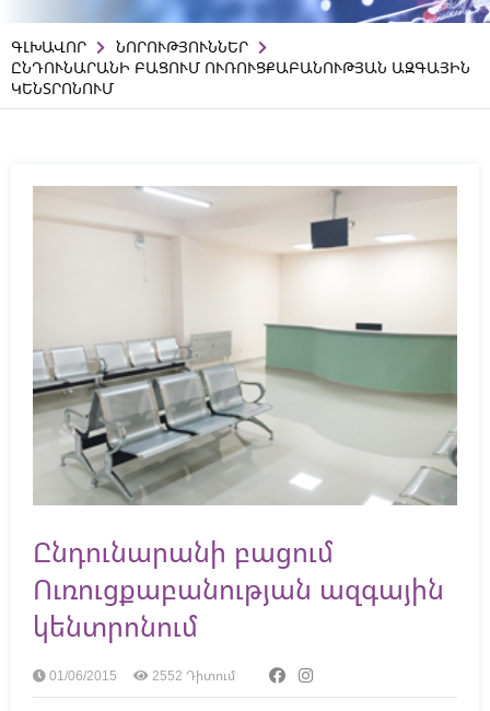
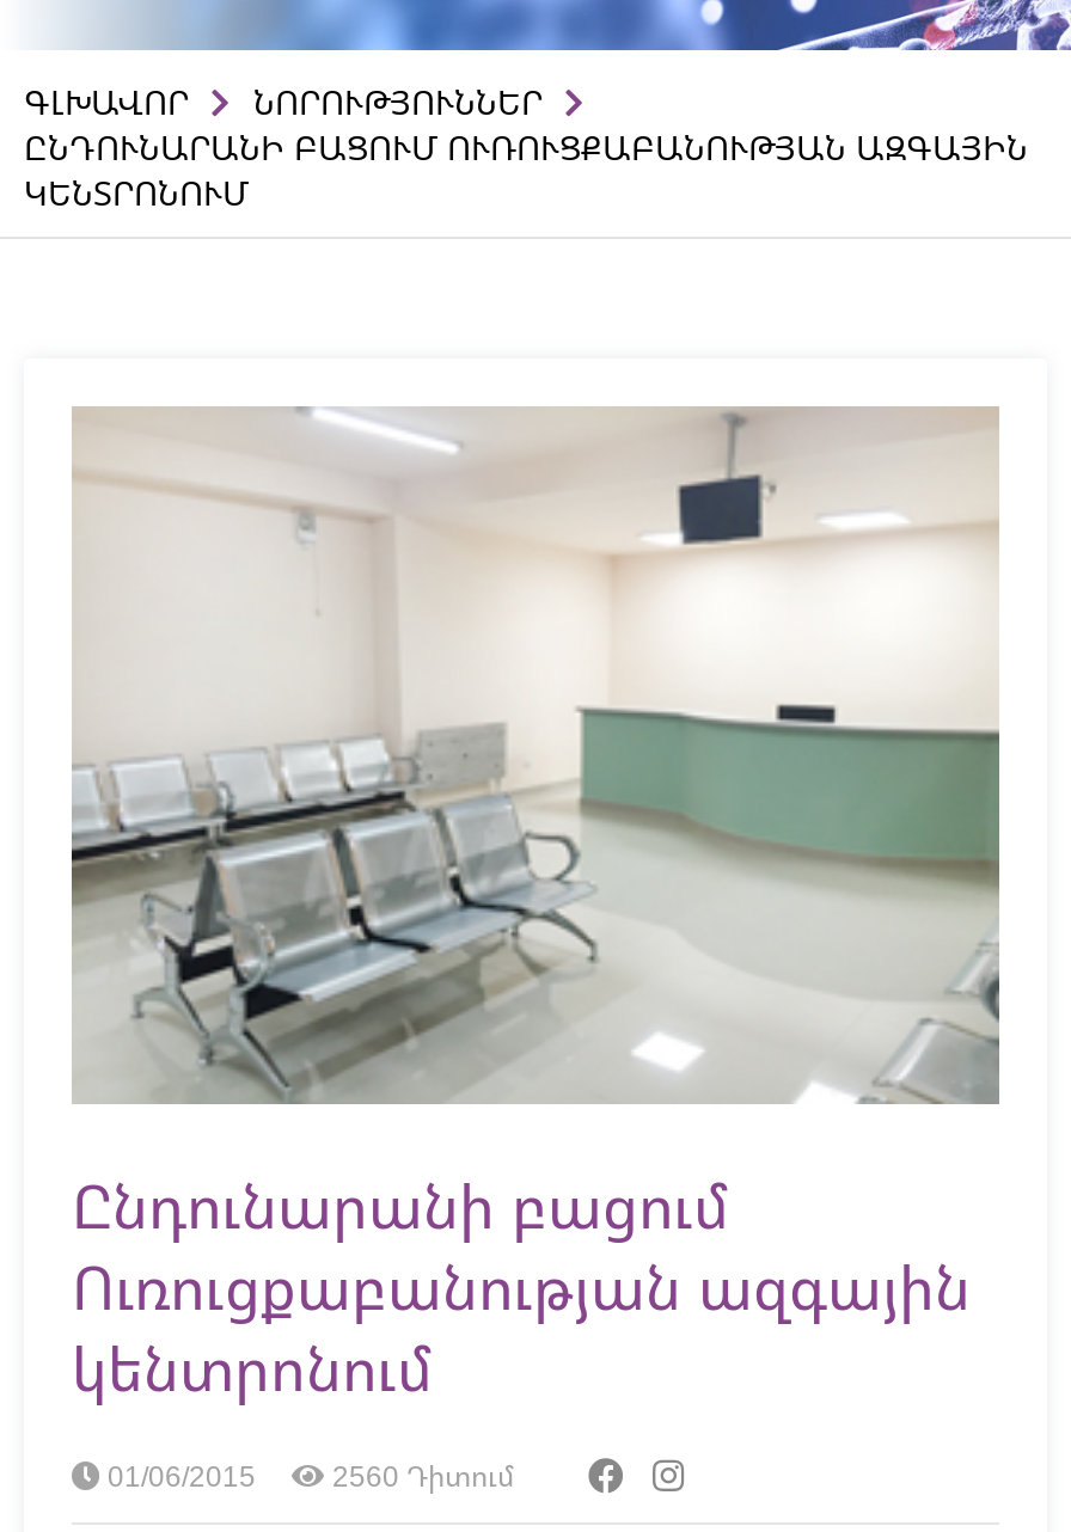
- 01/06/2015 2552 Դիտում
+ 01/06/2015 2560 Դիտում
